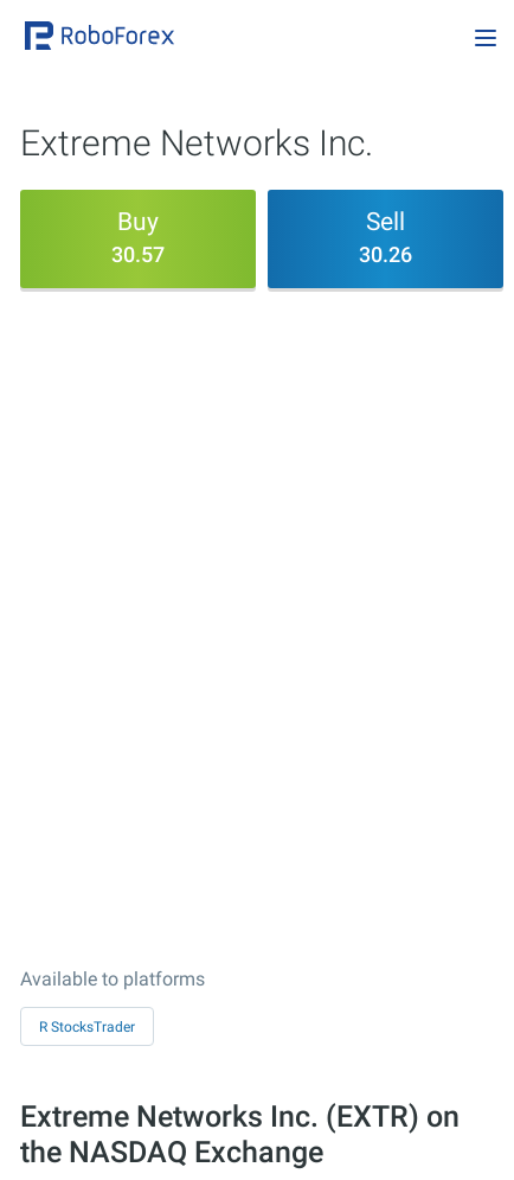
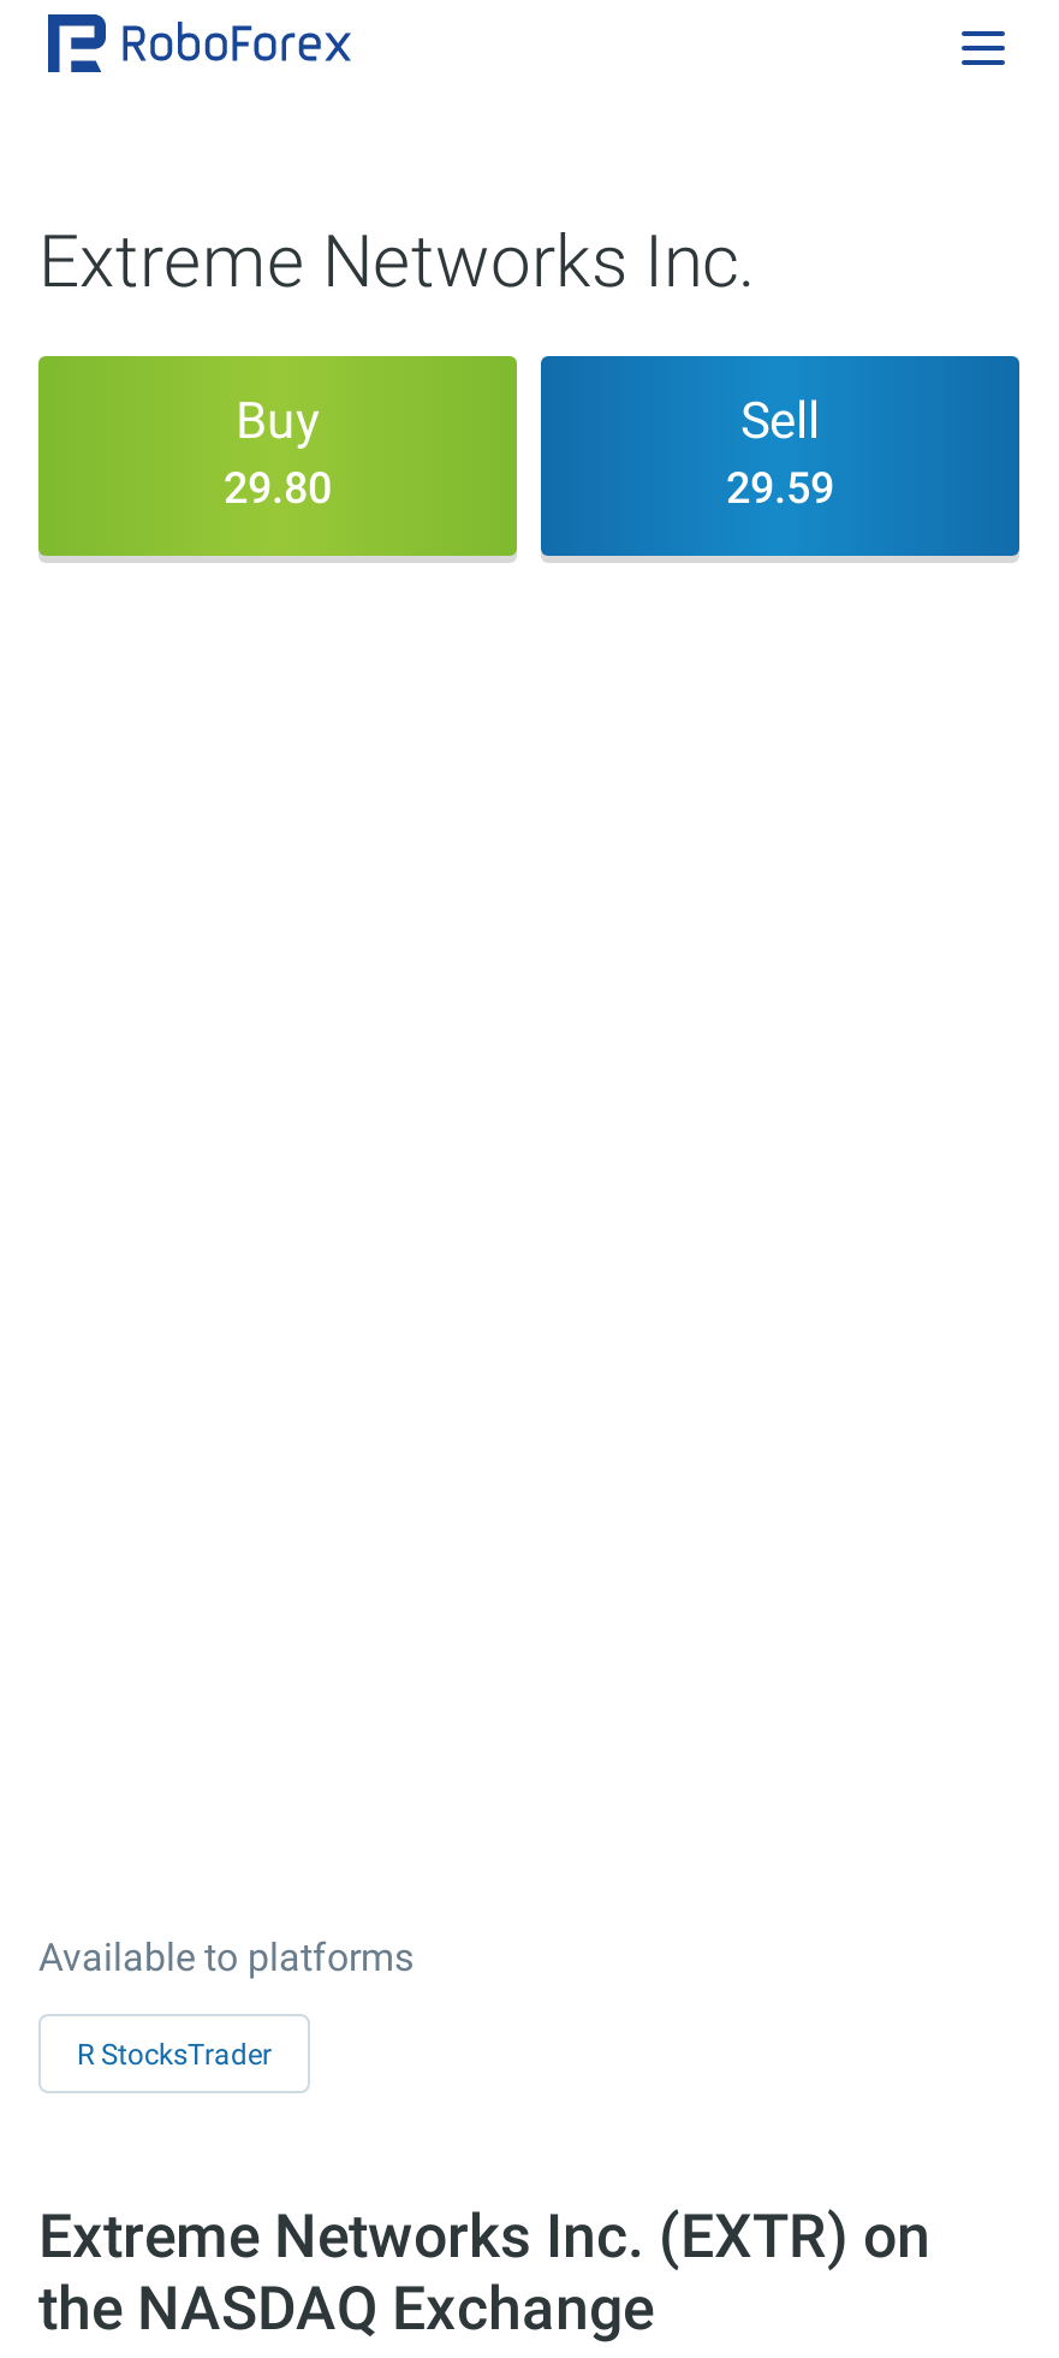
- 30.57
+ 29.80

- 30.26
+ 29.59
